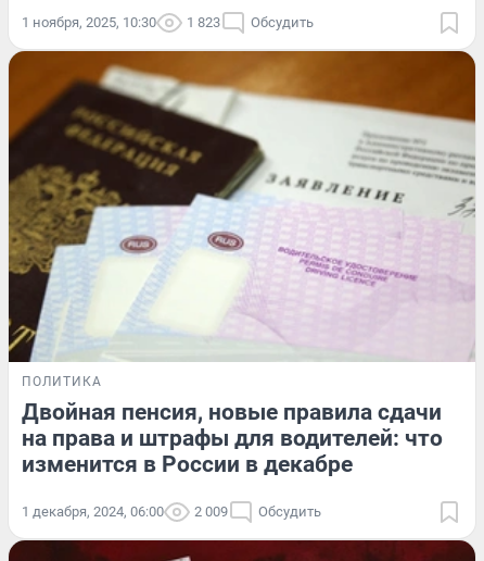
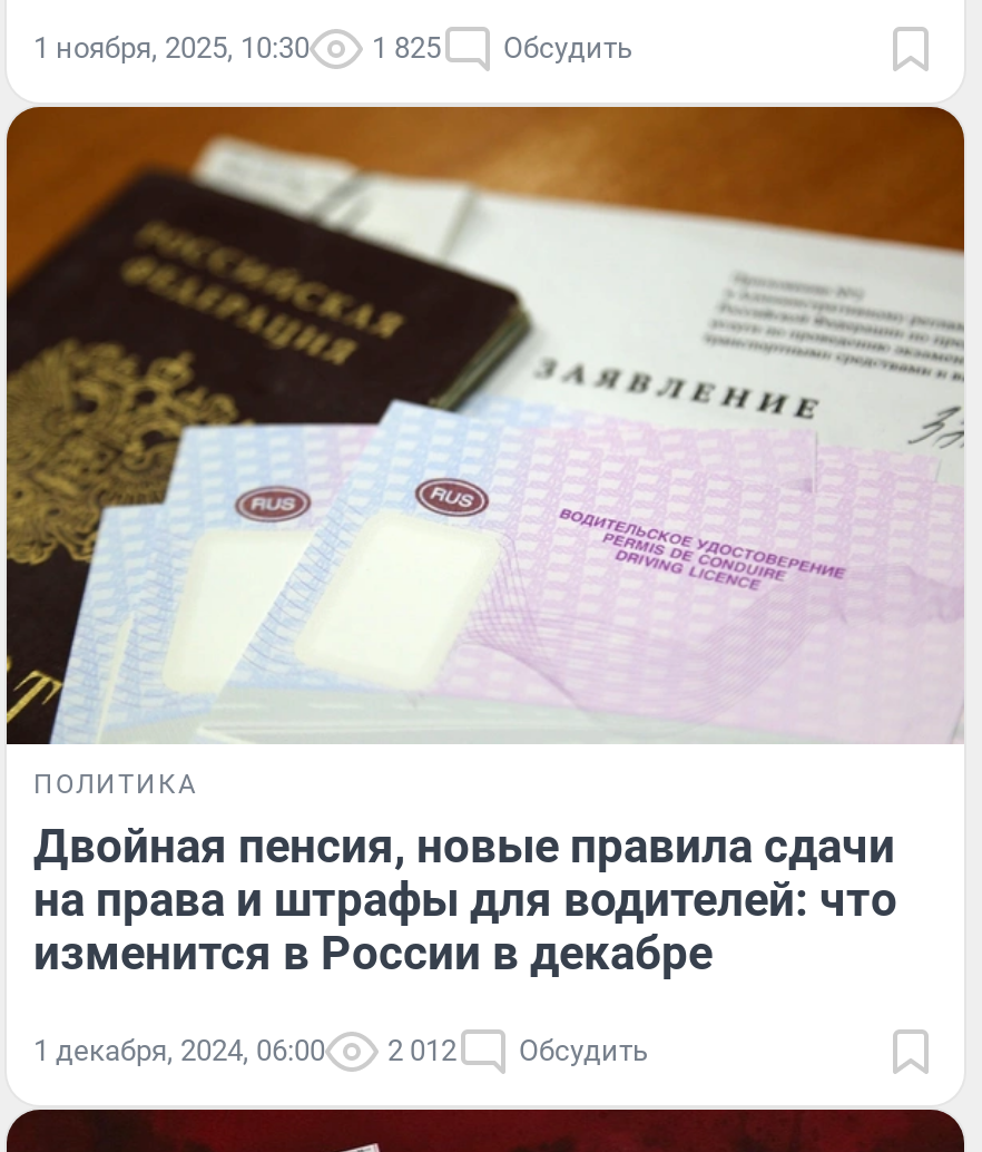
- 1 ноября, 2025, 10:30 1 823 Обсудить
+ 1 ноября, 2025, 10:30 1 825 Обсудить

- 1 декабря, 2024, 06:00 2 009 Обсудить
+ 1 декабря, 2024, 06:00 2 012 Обсудить
